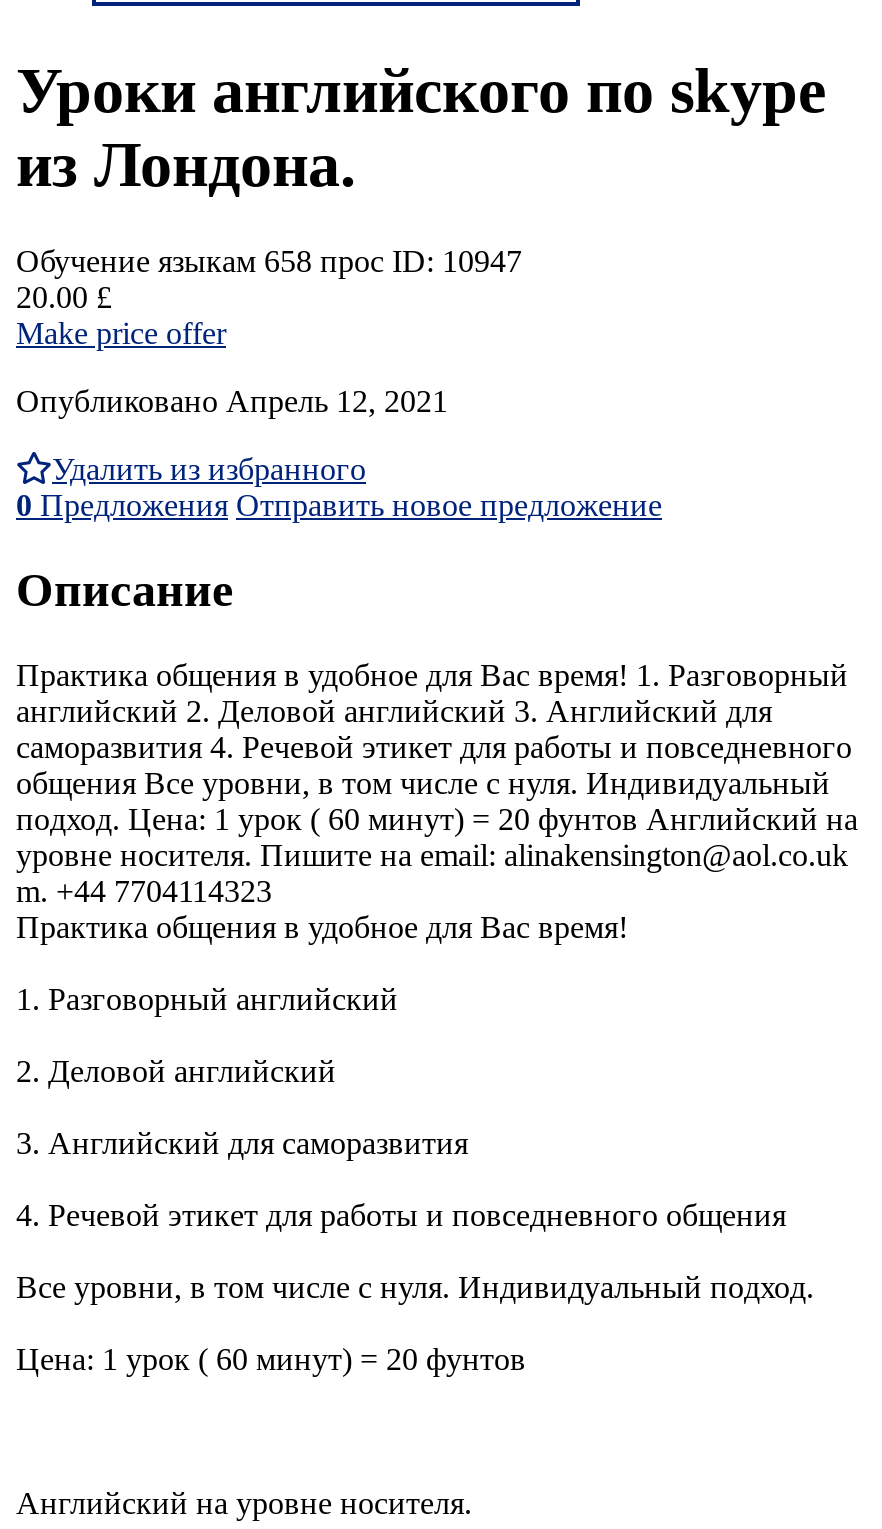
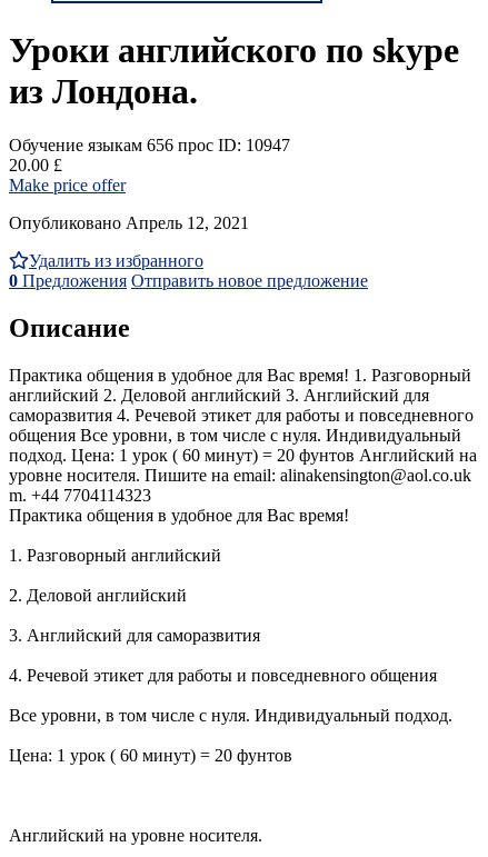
- Обучение языкам 658 прос ID: 10947
+ Обучение языкам 656 прос ID: 10947
